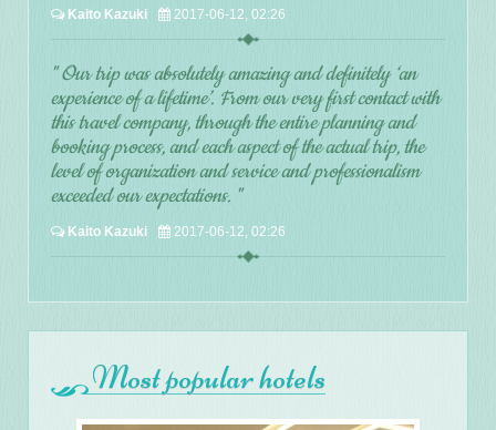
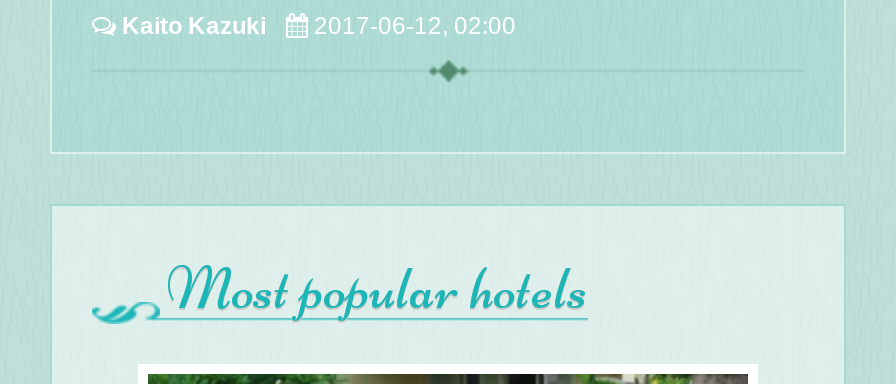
- 2017-06-12, 02:26
- " Our trip was absolutely amazing and definitely ‘an
- experience of a lifetime’. From our very first contact with
- this travel company, through the entire planning and
- booking process, and each aspect of the actual trip, the
- level of organization and service and professionalism
- exceeded our expectations. "
- Kaito Kazuki
- 2017-06-12, 02:26
+ 2017-06-12, 02:00
